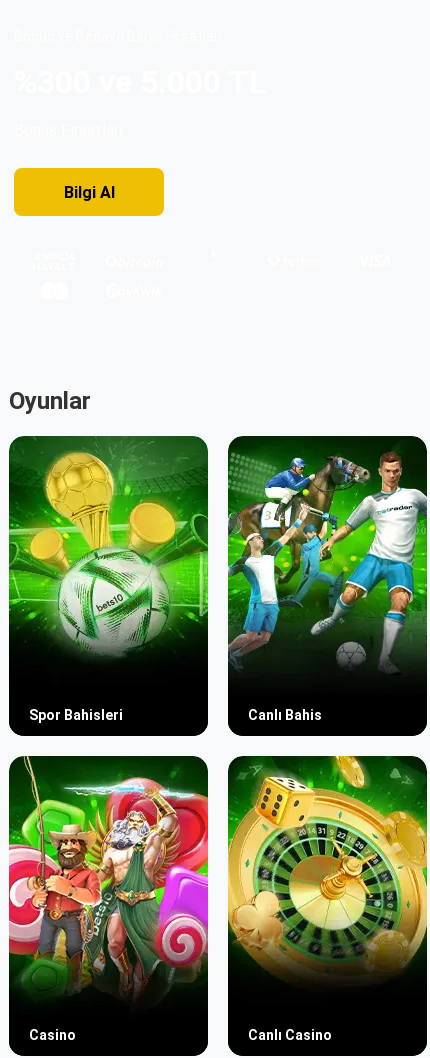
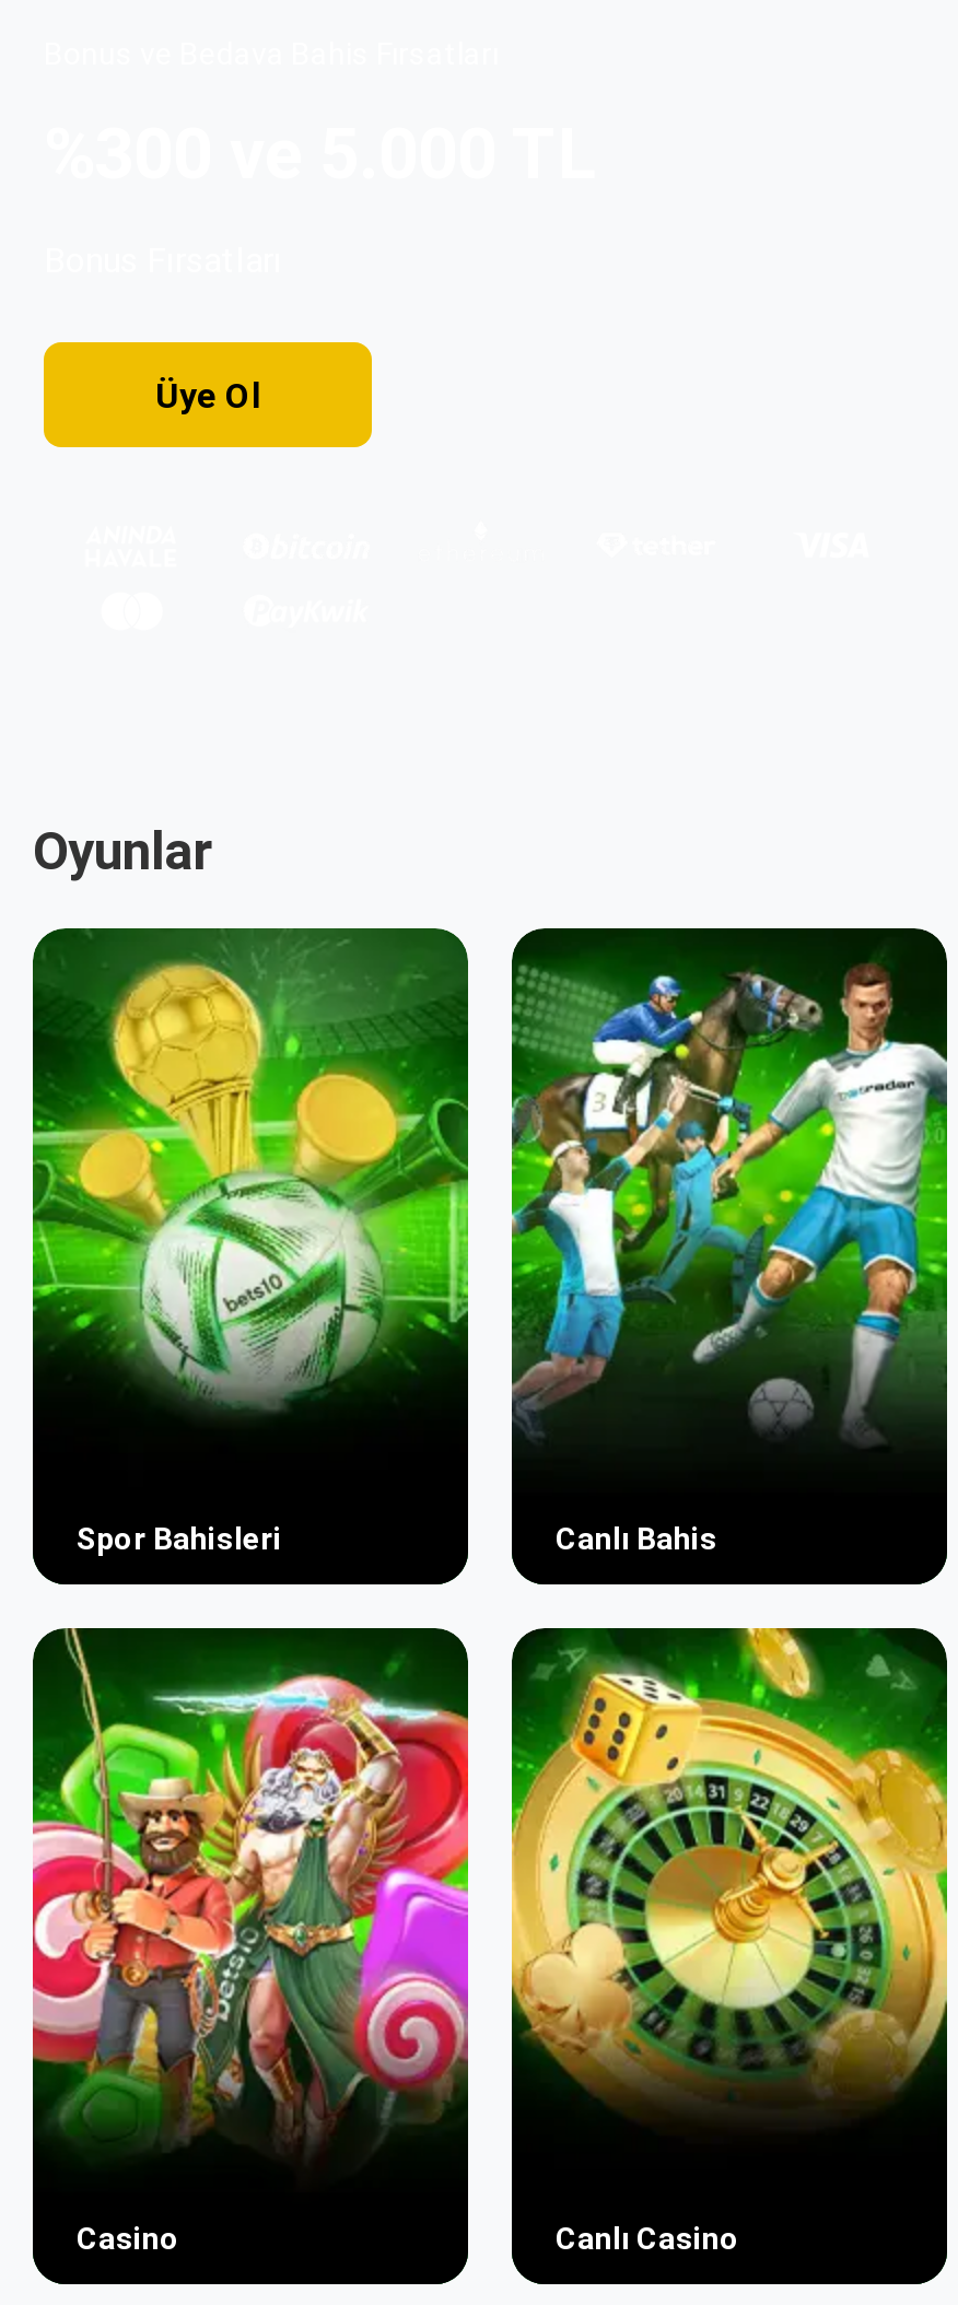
- Bilgi AI
+ Üye Ol
